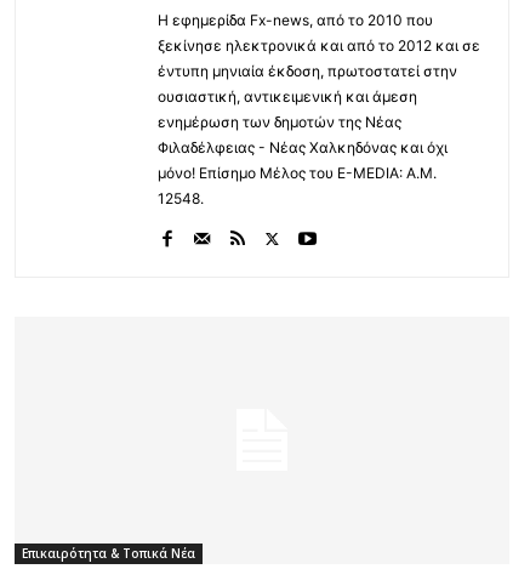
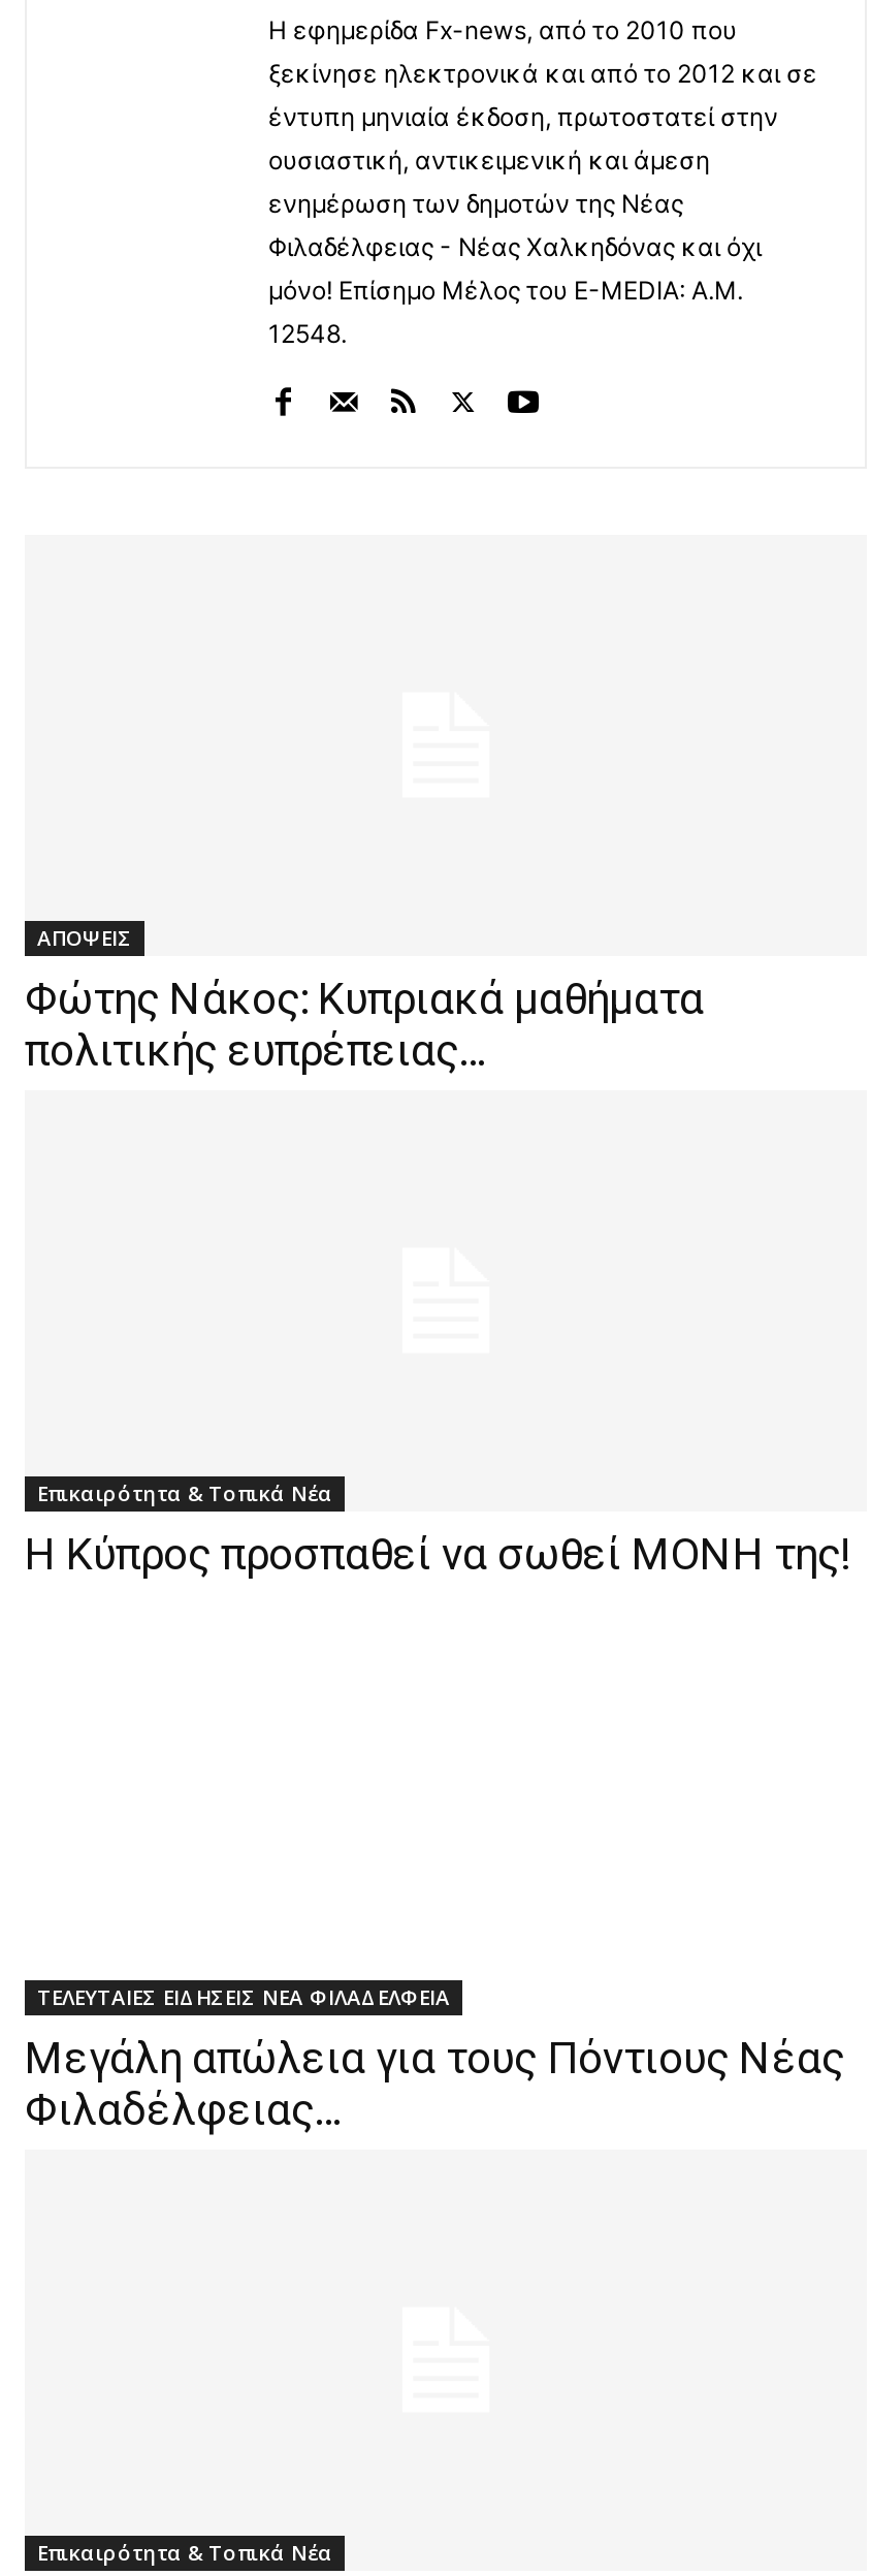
+ ΑΠΟΨΕΙΣ
+ Φώτης Νάκος: Κυπριακά μαθήματα
+ πολιτικής ευπρέπειας…

+ Επικαιρότητα & Τοπικά Νέα
+ Η Κύπρος προσπαθεί να σωθεί ΜΟΝΗ της!

+ ΤΕΛΕΥΤΑΙΕΣ ΕΙΔΗΣΕΙΣ ΝΕΑ ΦΙΛΑΔΕΛΦΕΙΑ
+ Μεγάλη απώλεια για τους Πόντιους Νέας
+ Φιλαδέλφειας…
